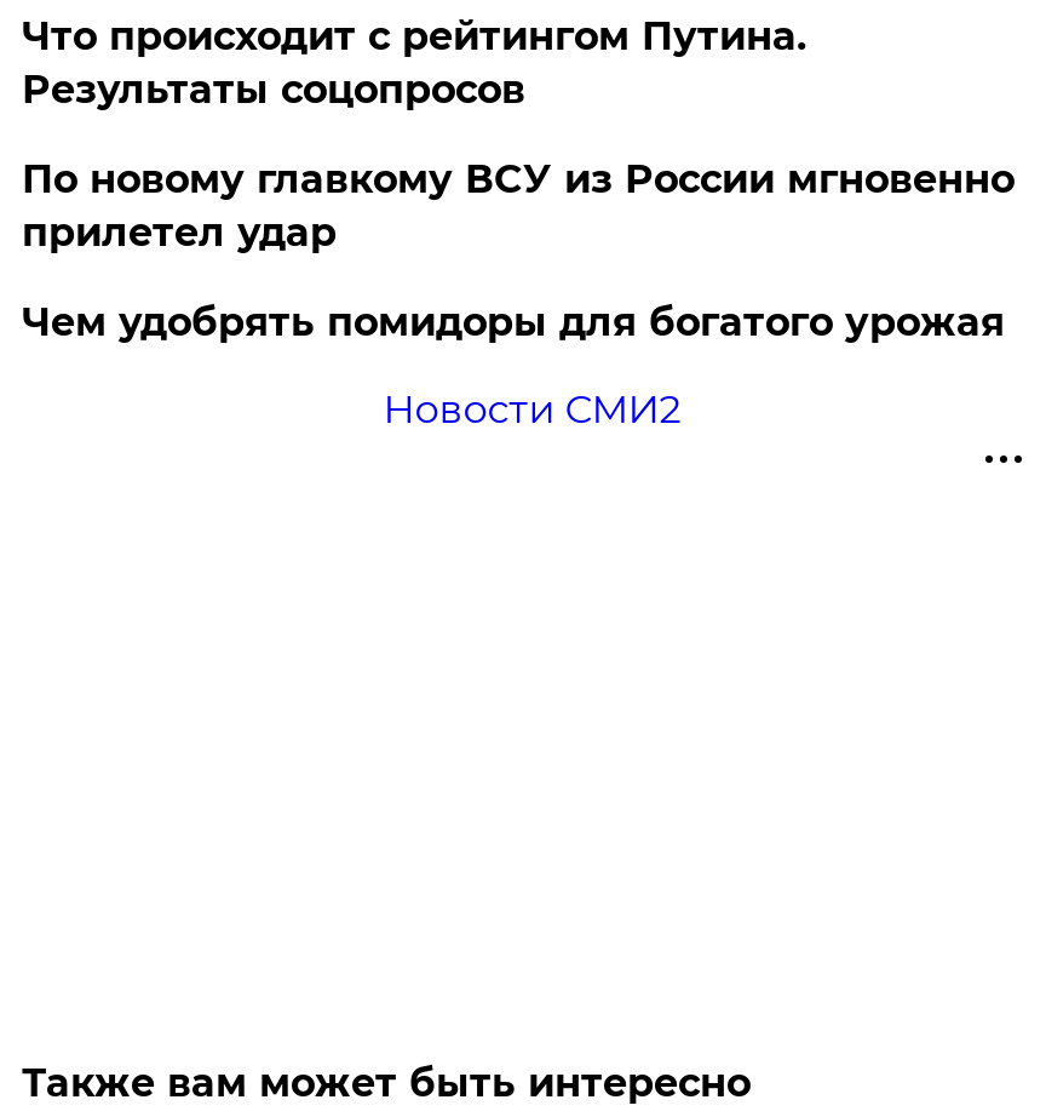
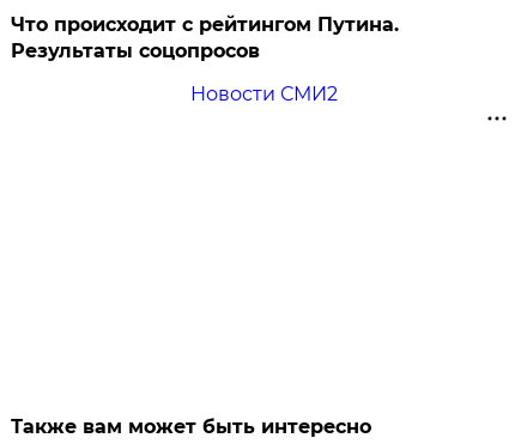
- По новому главкому ВСУ из России мгновенно
- прилетел удар
- Чем удобрять помидоры для богатого урожая
